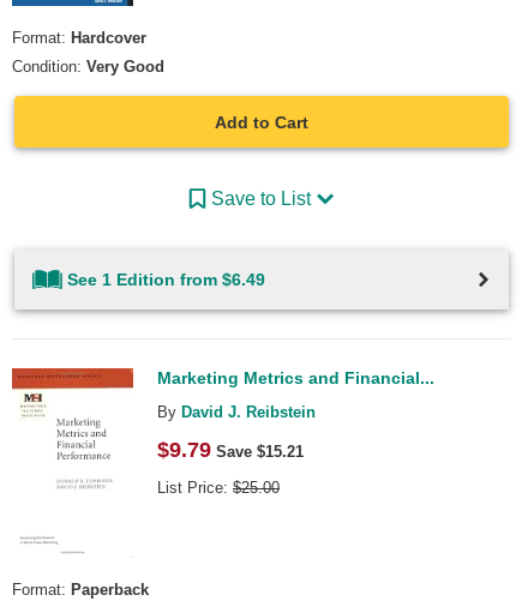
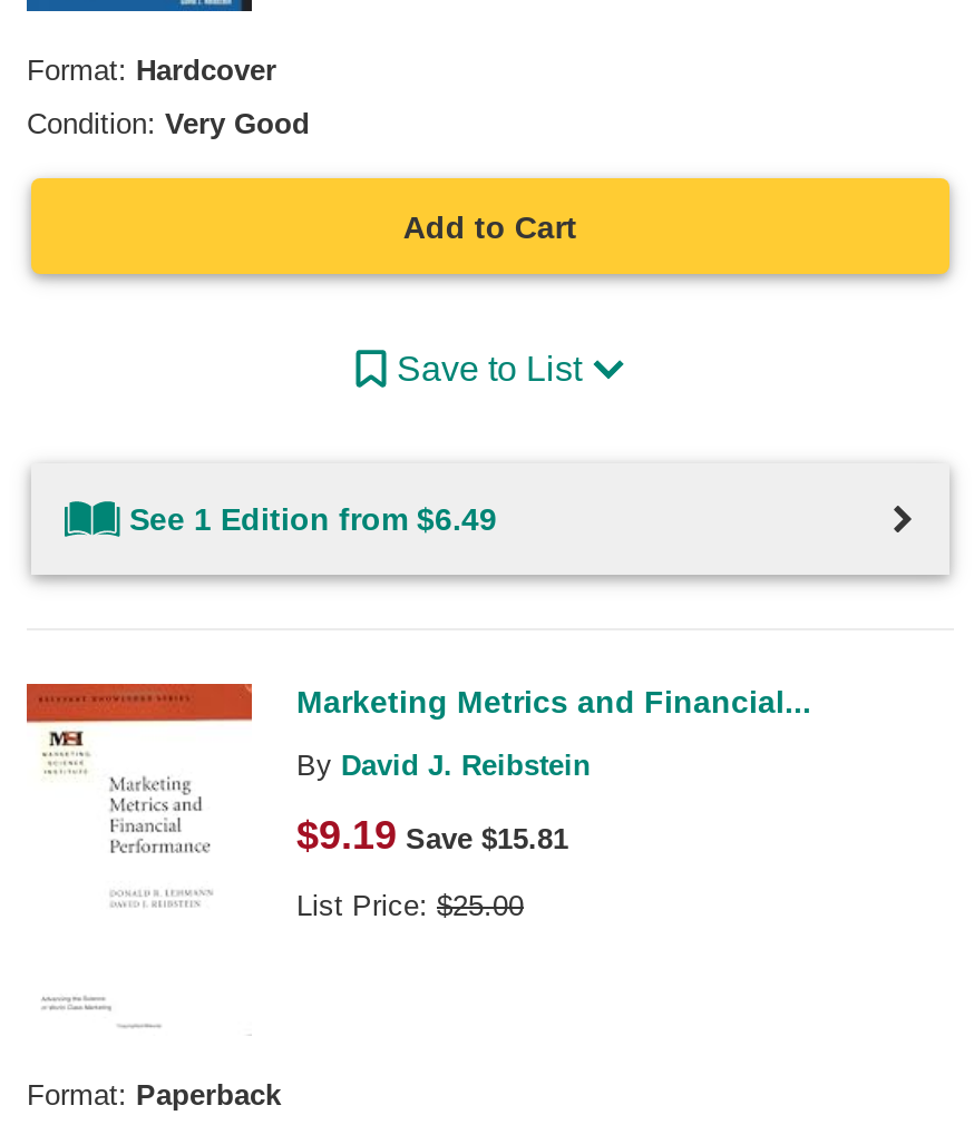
- $9.79 Save $15.21
+ $9.19 Save $15.81
